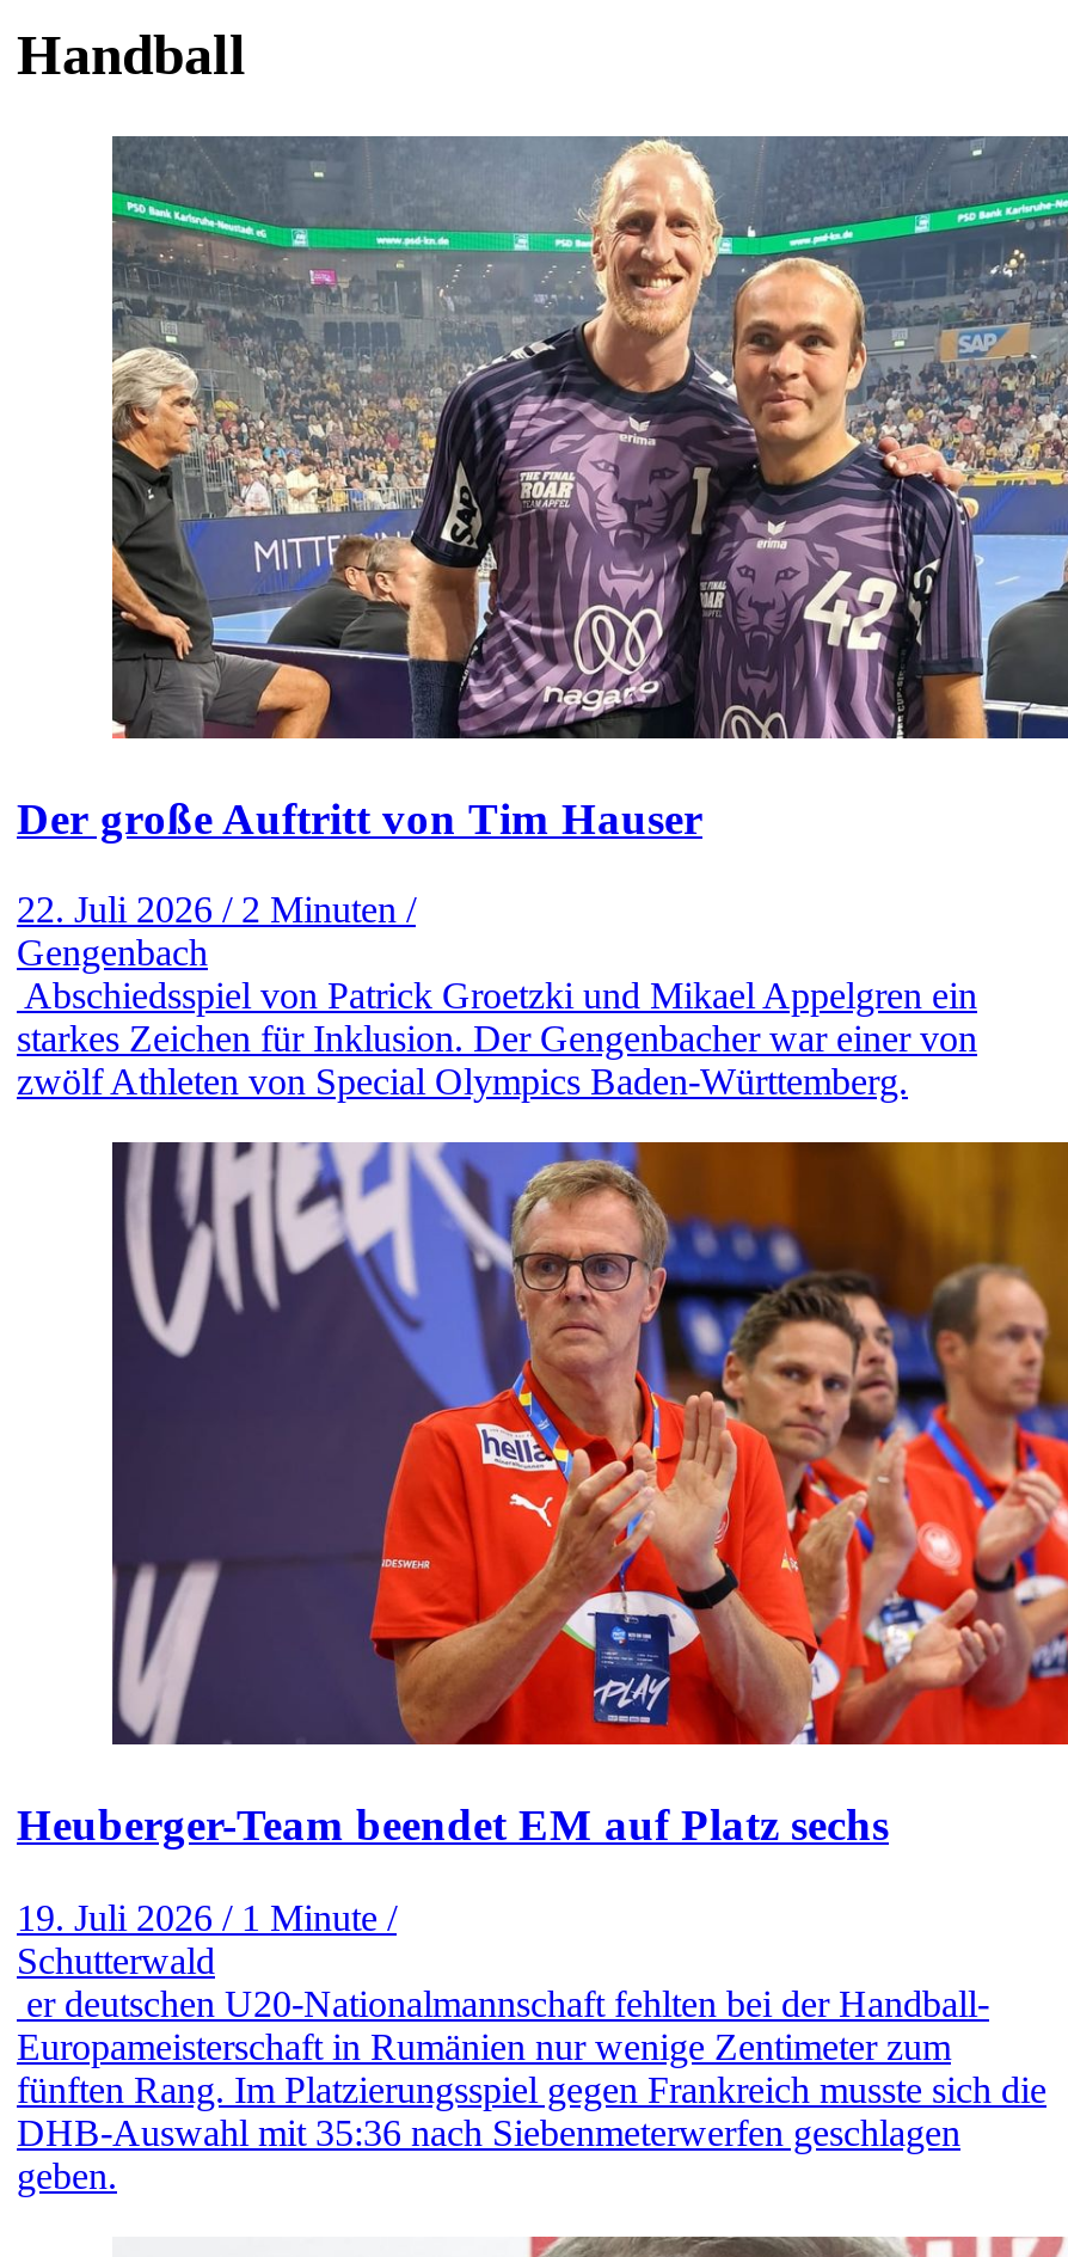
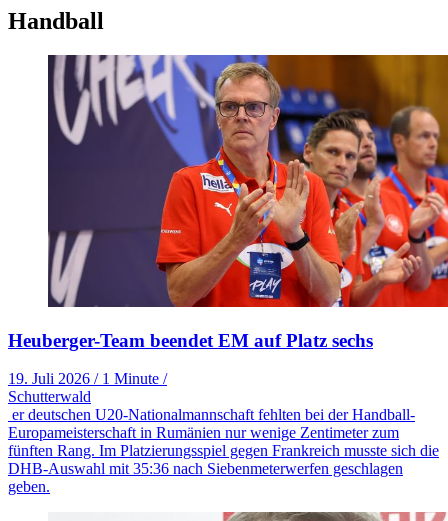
- [image]
- Der große Auftritt von Tim Hauser
- 22. Juli 2026 / 2 Minuten /
- Gengenbach
- Abschiedsspiel von Patrick Groetzki und Mikael Appelgren ein
- starkes Zeichen für Inklusion. Der Gengenbacher war einer von
- zwölf Athleten von Special Olympics Baden-Württemberg.
